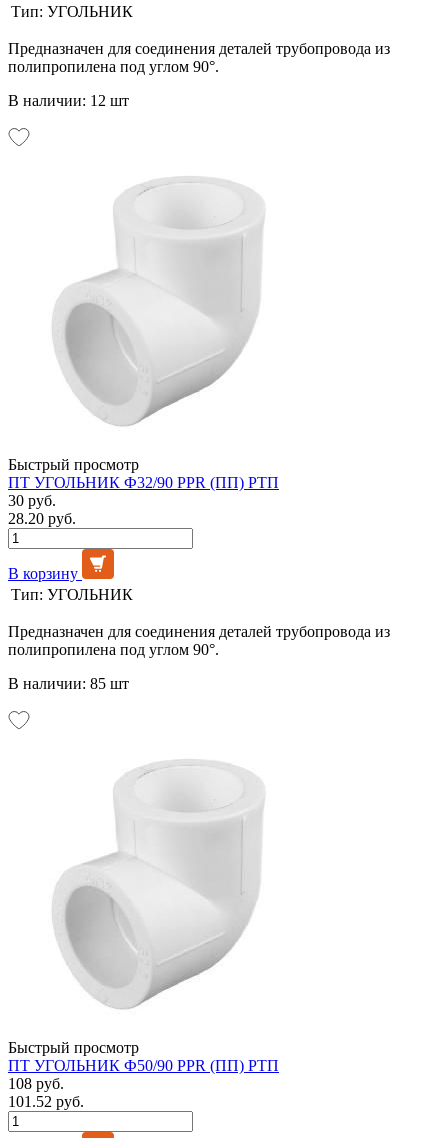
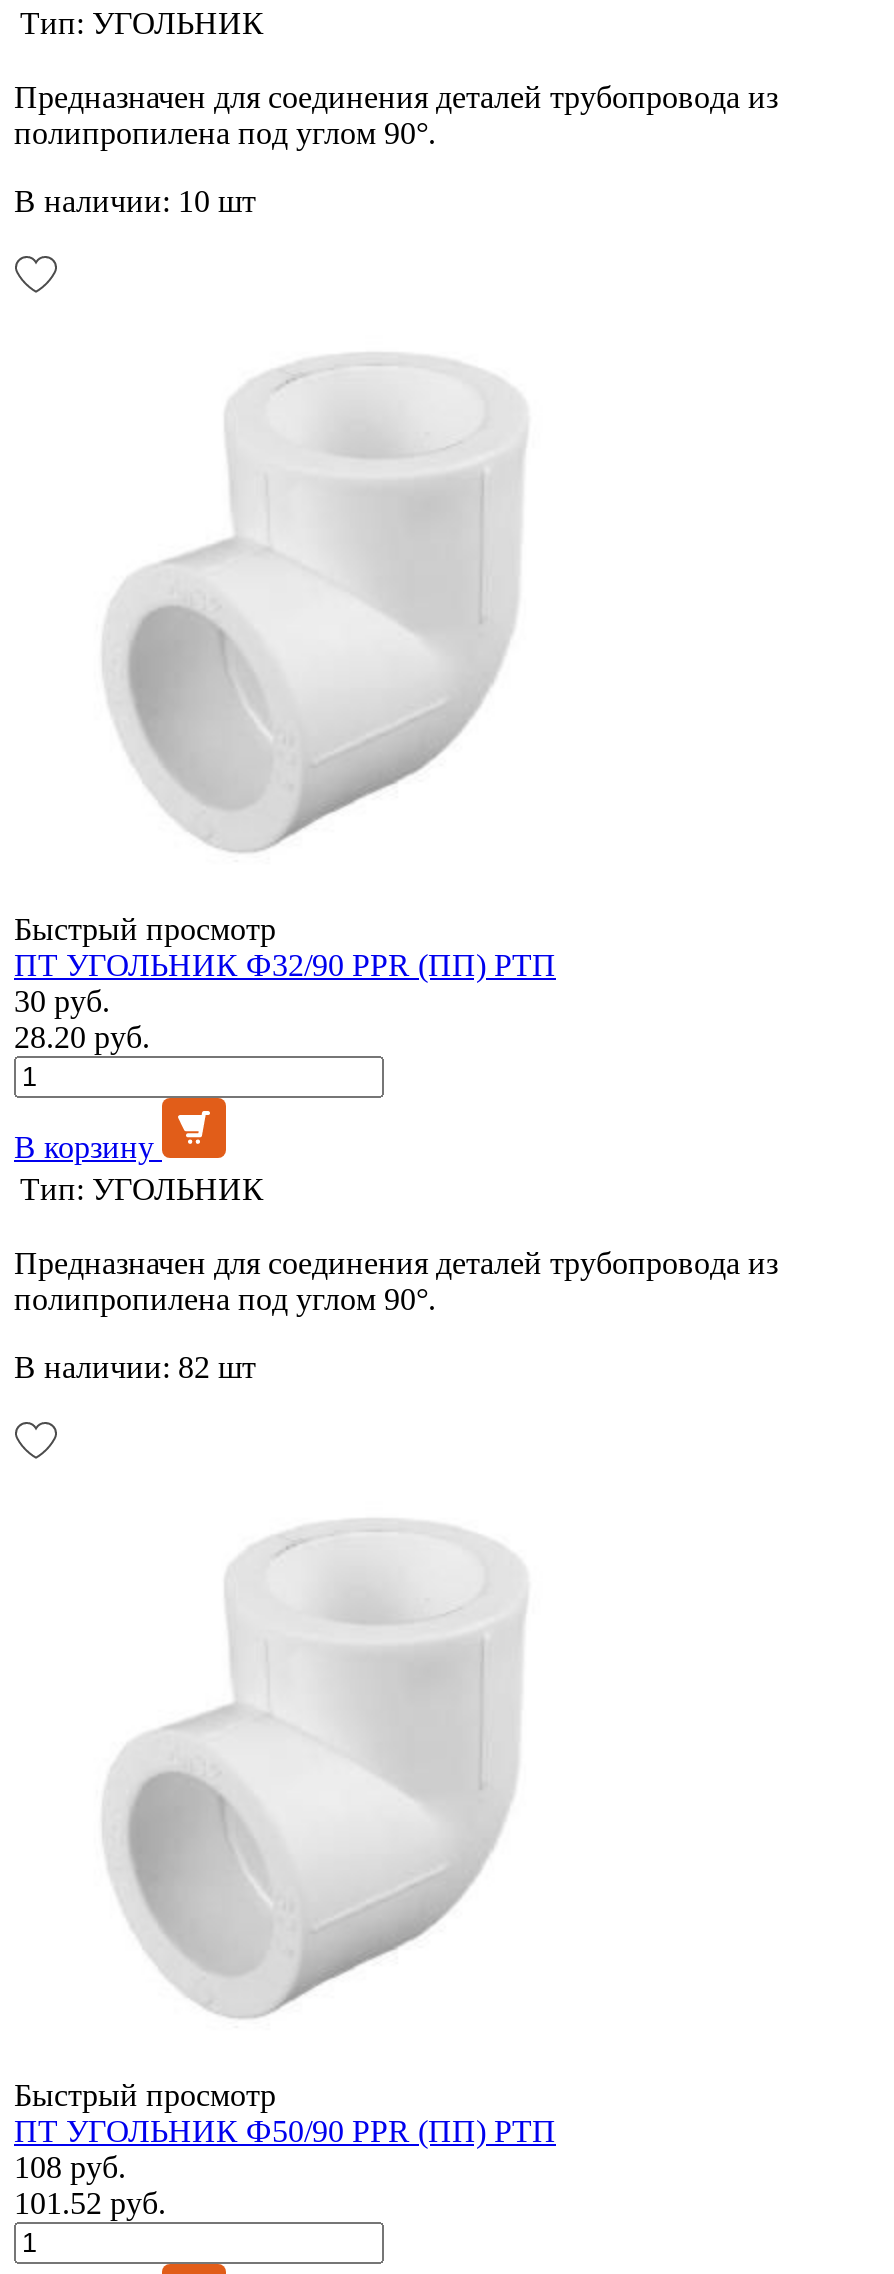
- В наличии: 12 шт
+ В наличии: 10 шт

- В наличии: 85 шт
+ В наличии: 82 шт
